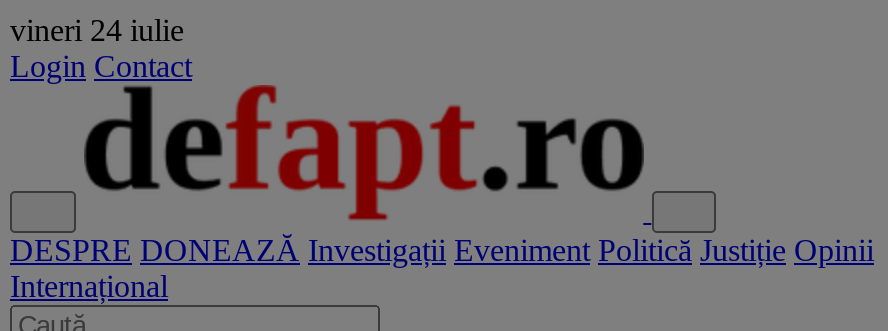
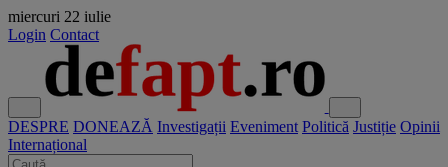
- vineri 24 iulie
+ miercuri 22 iulie
